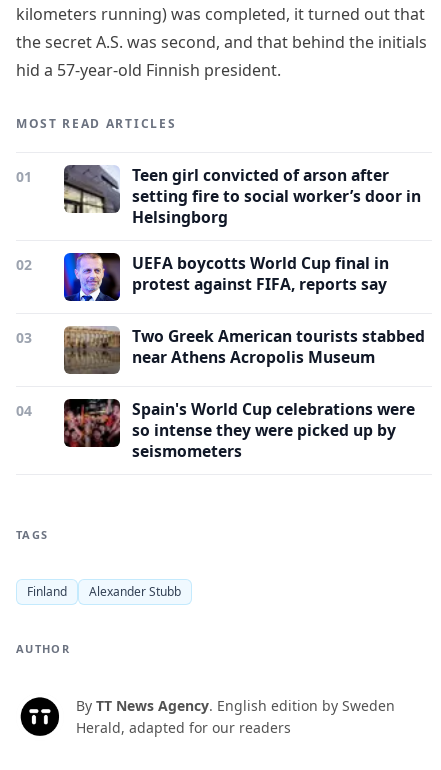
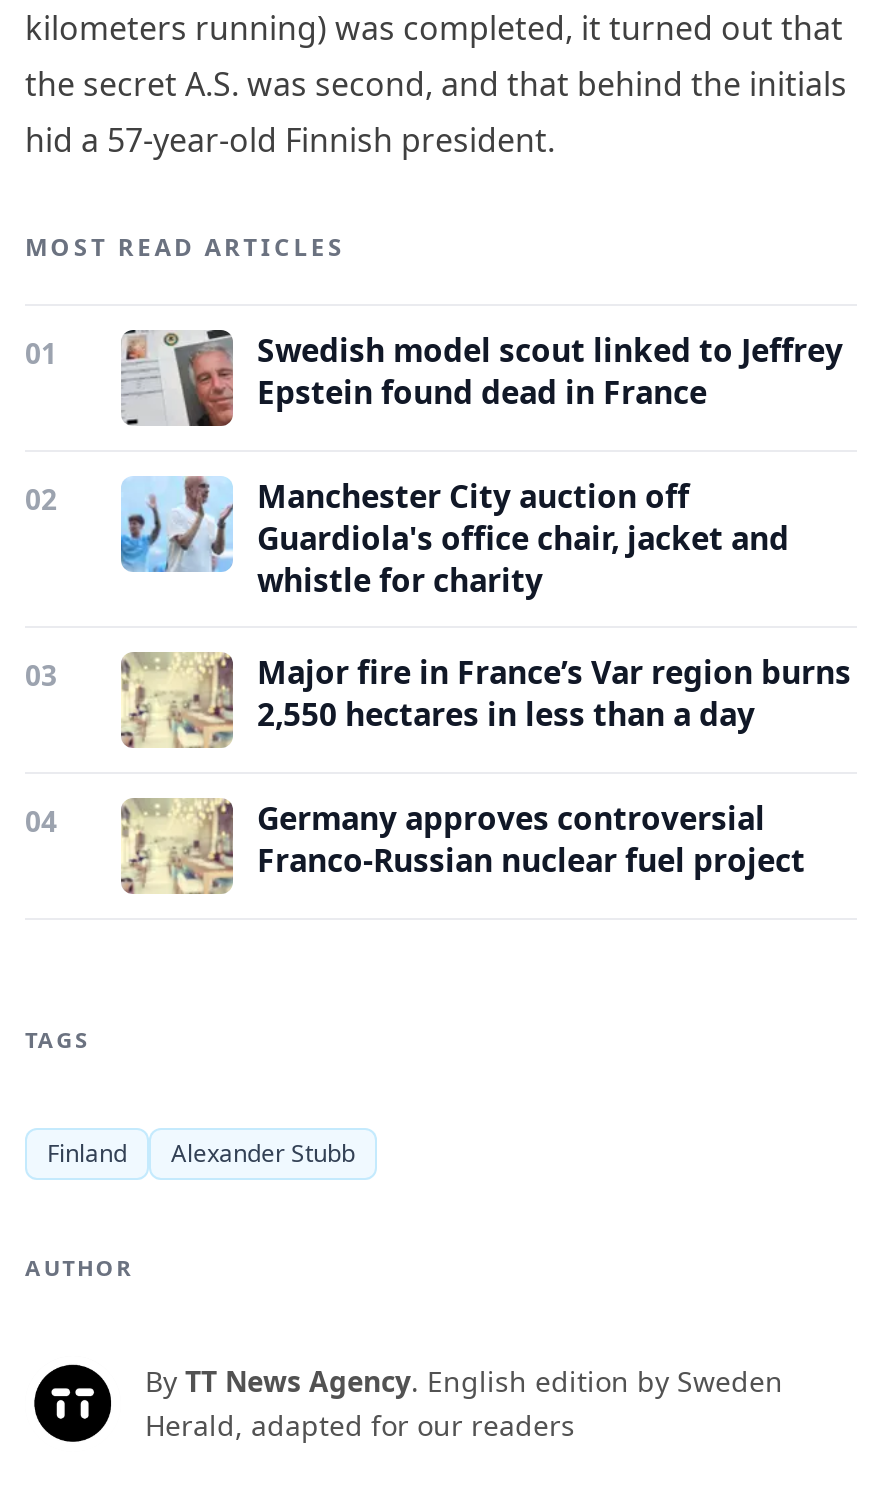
- [image]
- Teen girl convicted of arson after
- setting fire to social worker’s door in
- Helsingborg
+ [image]
+ Swedish model scout linked to Jeffrey
+ Epstein found dead in France

- [image]
- UEFA boycotts World Cup final in
- protest against FIFA, reports say
+ [image]
+ Manchester City auction off
+ Guardiola's office chair, jacket and
+ whistle for charity

- [image]
- Two Greek American tourists stabbed
- near Athens Acropolis Museum
+ [image]
+ Major fire in France’s Var region burns
+ 2,550 hectares in less than a day

- [image]
- Spain's World Cup celebrations were
- so intense they were picked up by
- seismometers
+ [image]
+ Germany approves controversial
+ Franco-Russian nuclear fuel project
